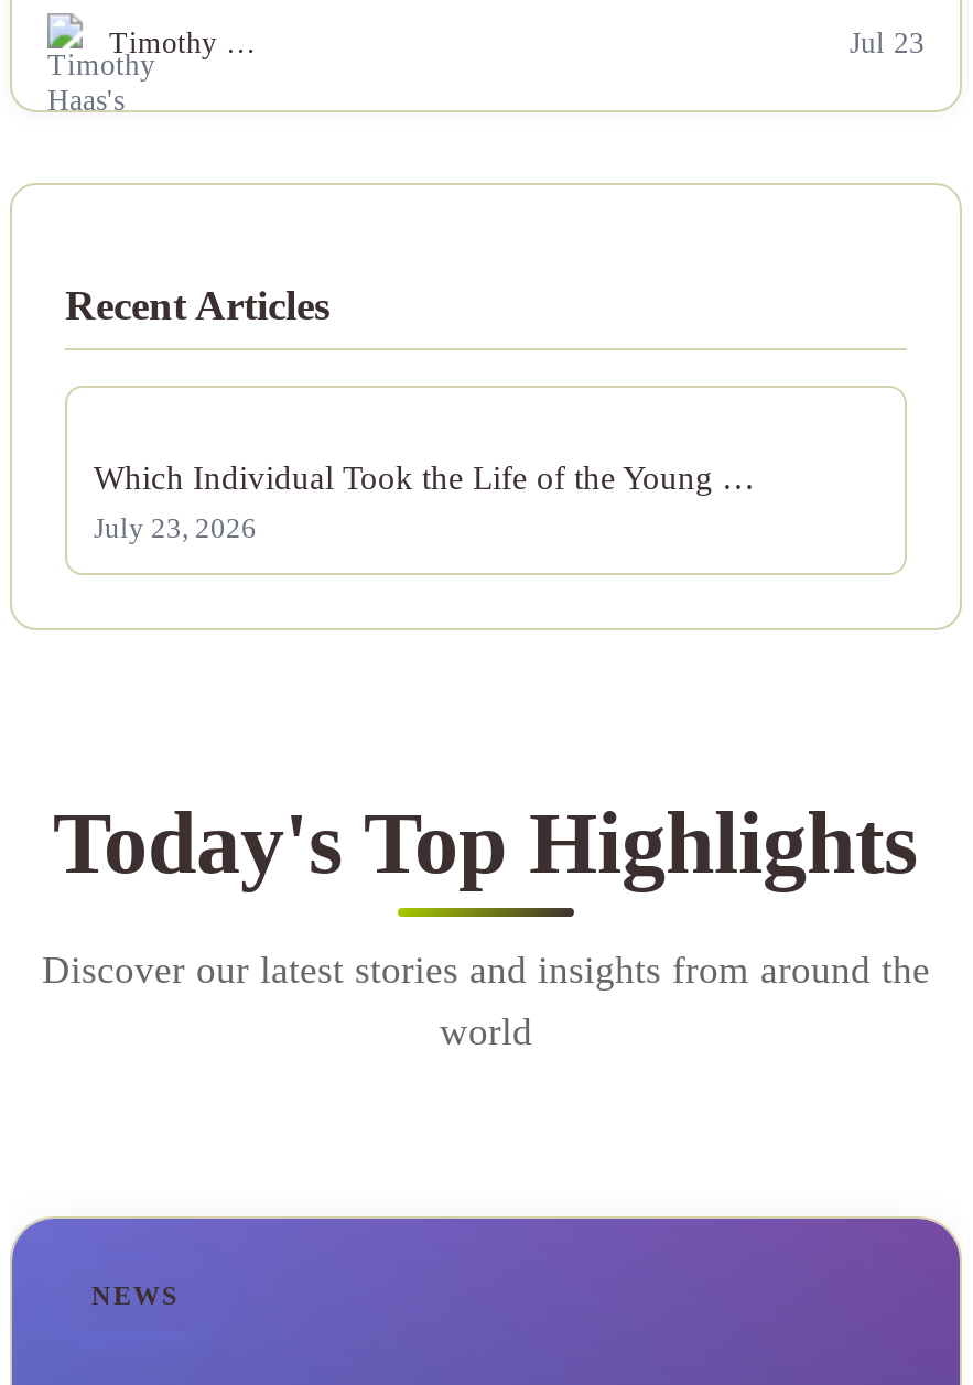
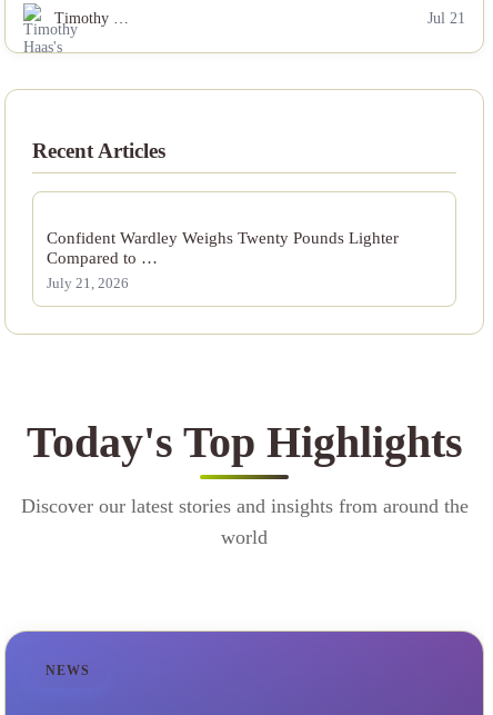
- Jul 23
+ Jul 21

- Which Individual Took the Life of the Young …
+ Confident Wardley Weighs Twenty Pounds Lighter
+ Compared to …

- July 23, 2026
+ July 21, 2026
